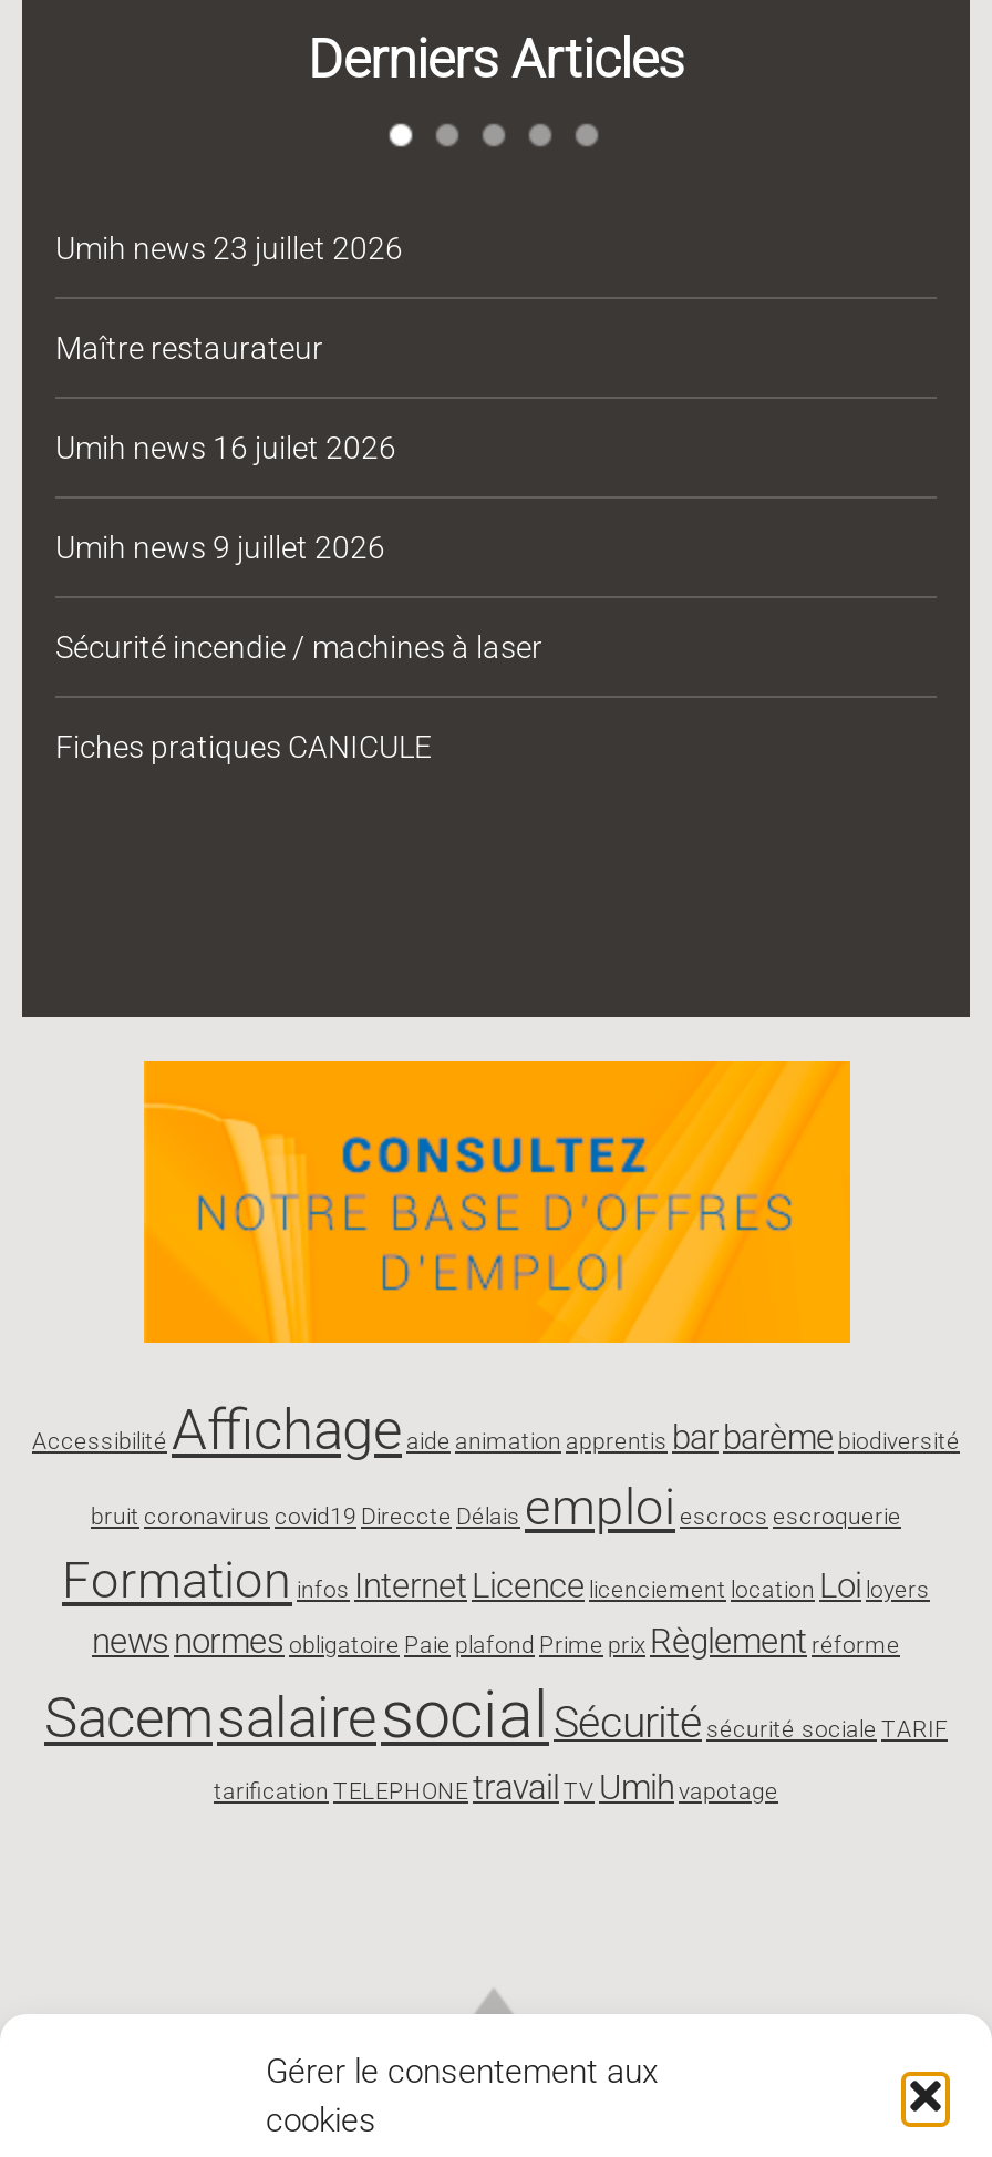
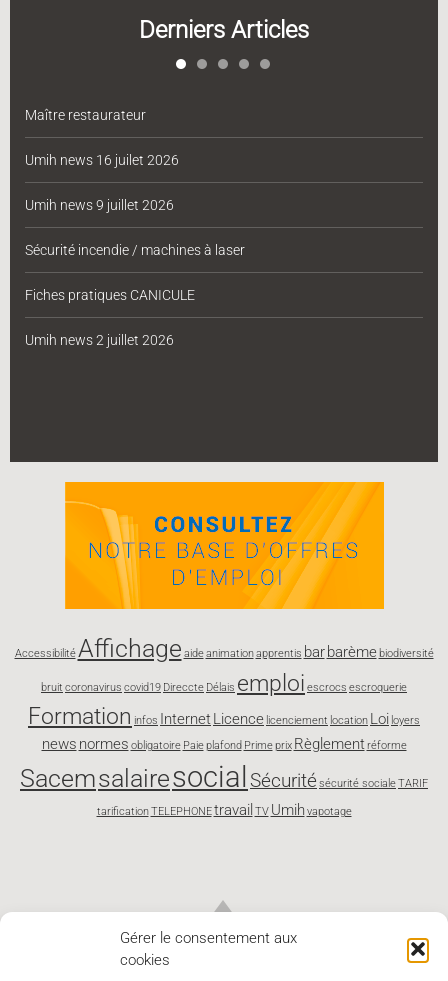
- Umih news 23 juillet 2026

moved up: Maître restaurateur | Umih news 16 juilet 2026 | Umih news 9 juillet 2026 | Sécurité incendie / machines à laser | Fiches pratiques CANICULE

+ Umih news 2 juillet 2026
